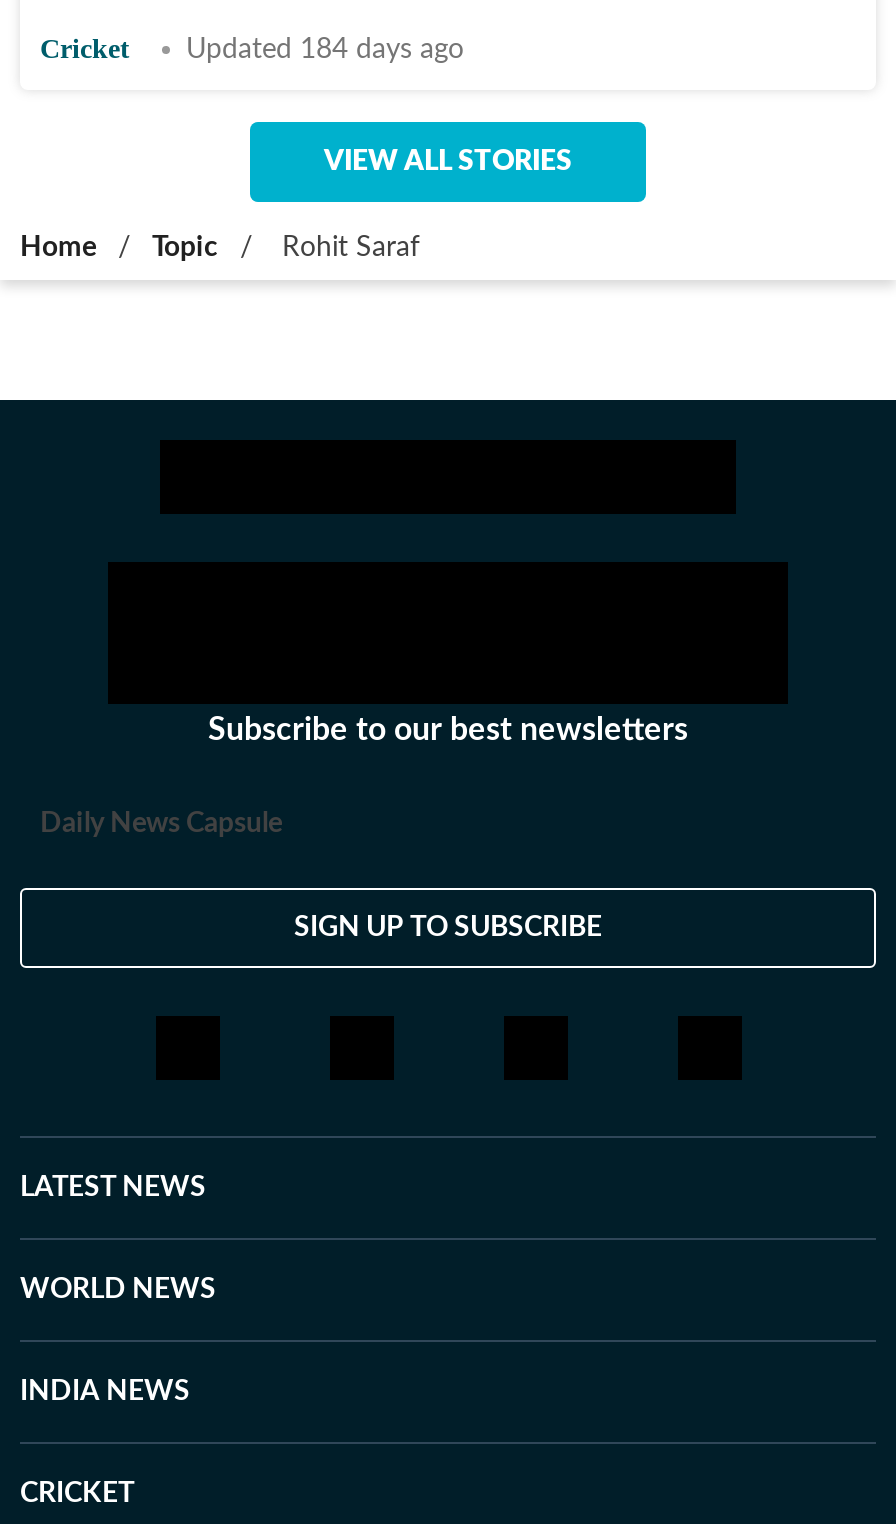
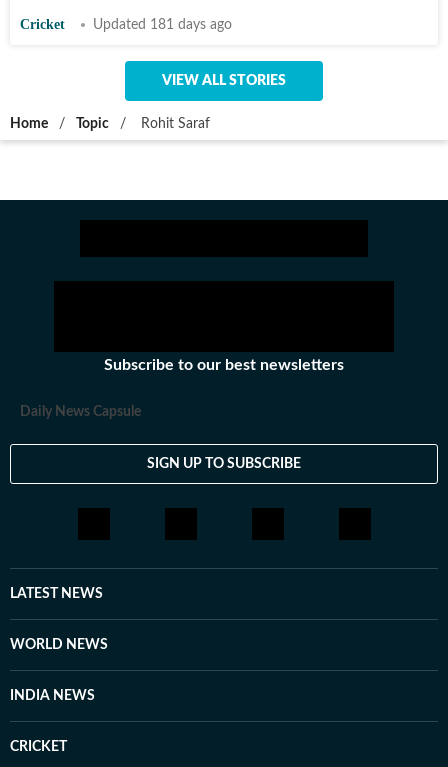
- Updated 184 days ago
+ Updated 181 days ago
